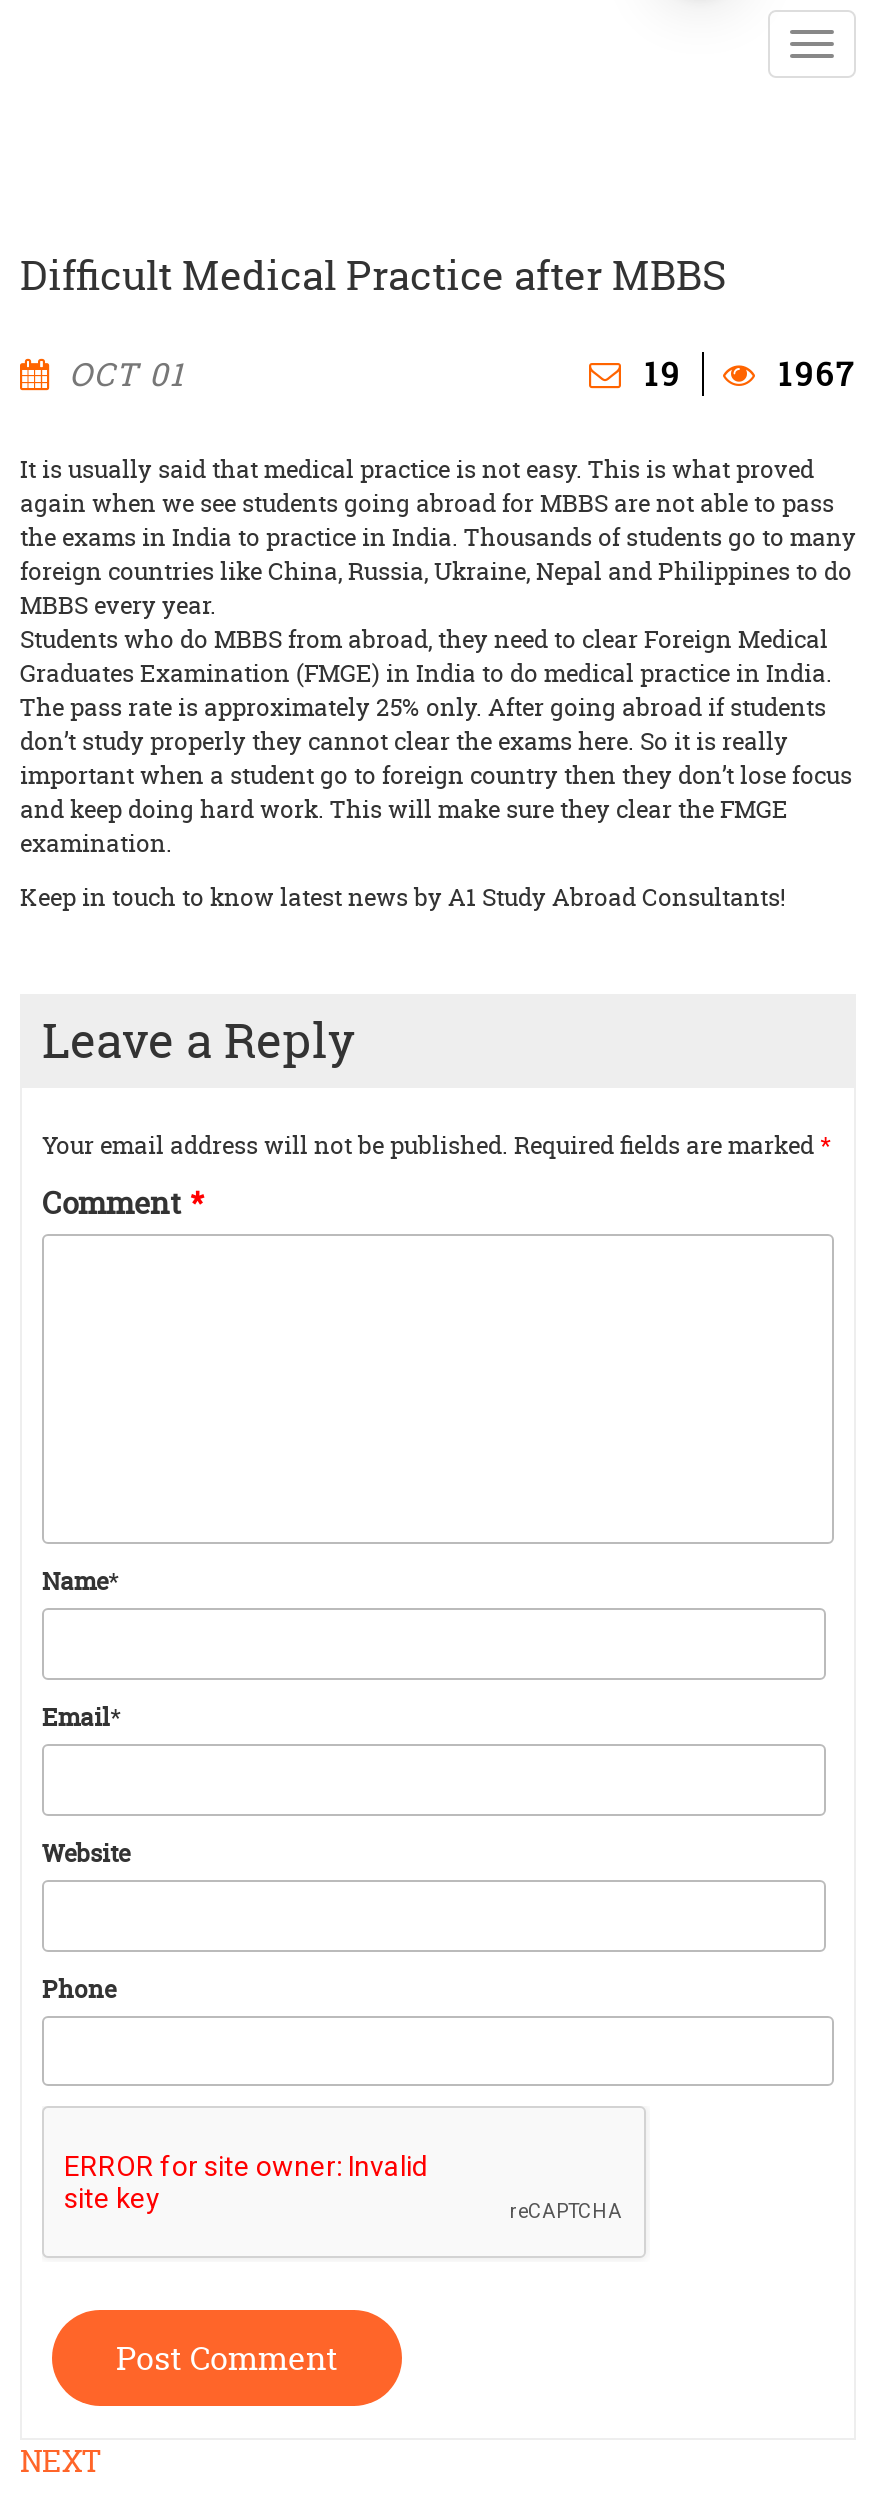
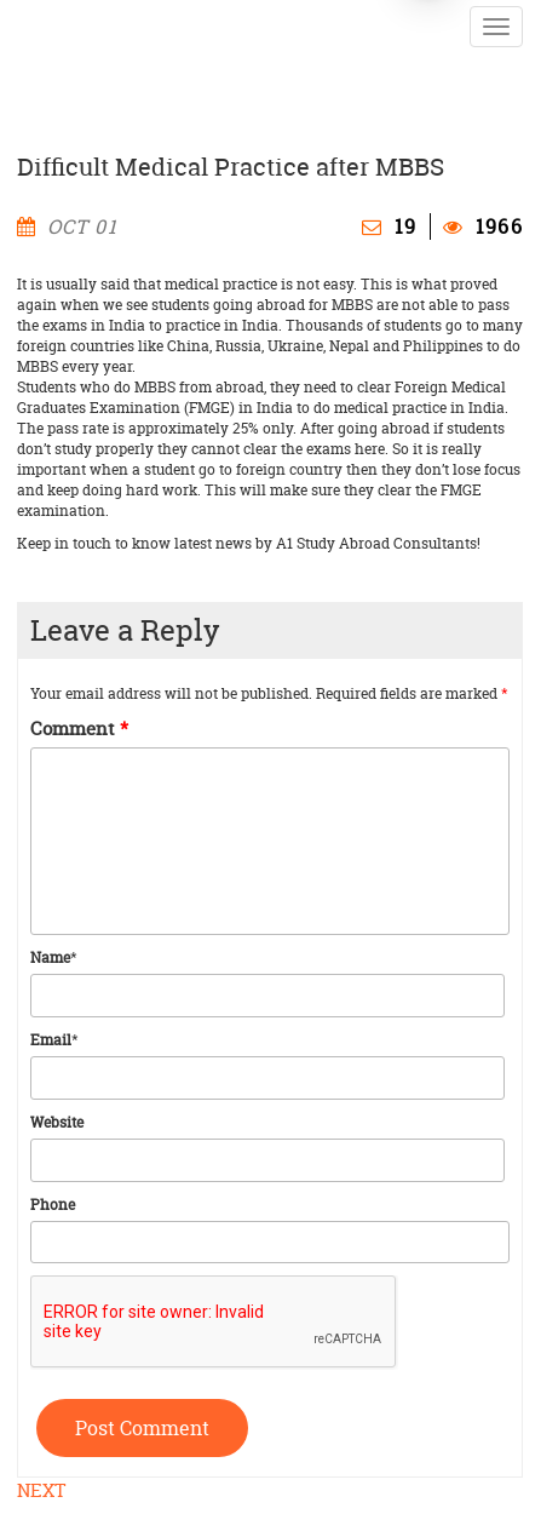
- 1967
+ 1966
